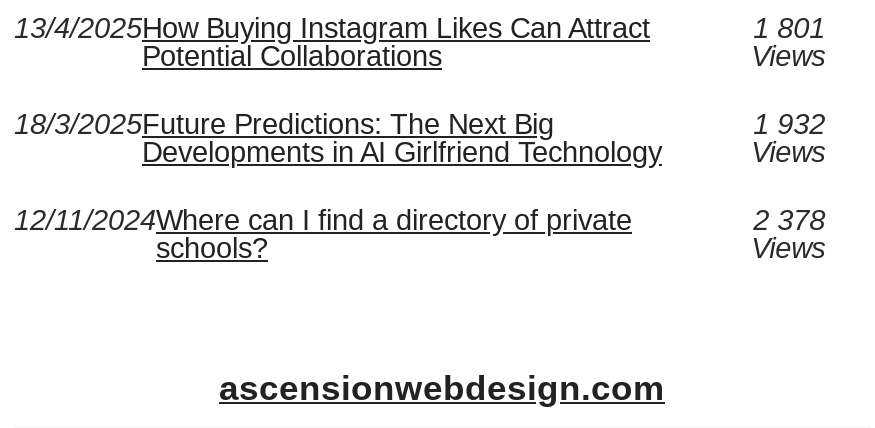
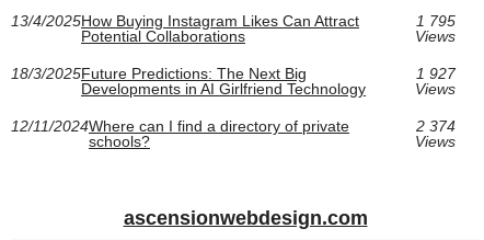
- 1 801
+ 1 795

- 1 932
+ 1 927

- 2 378
+ 2 374
